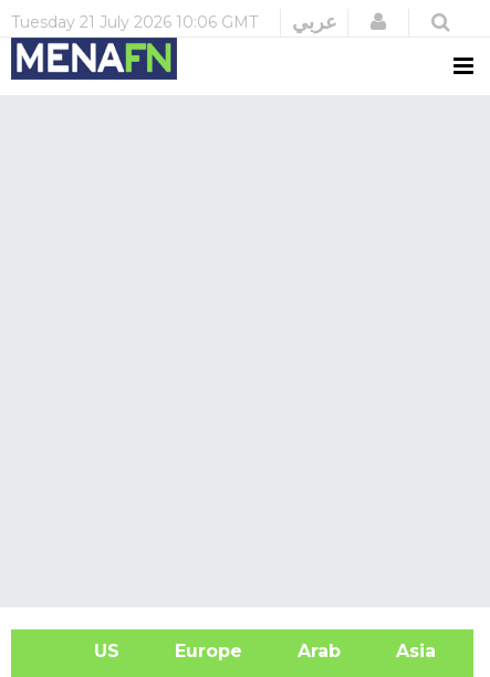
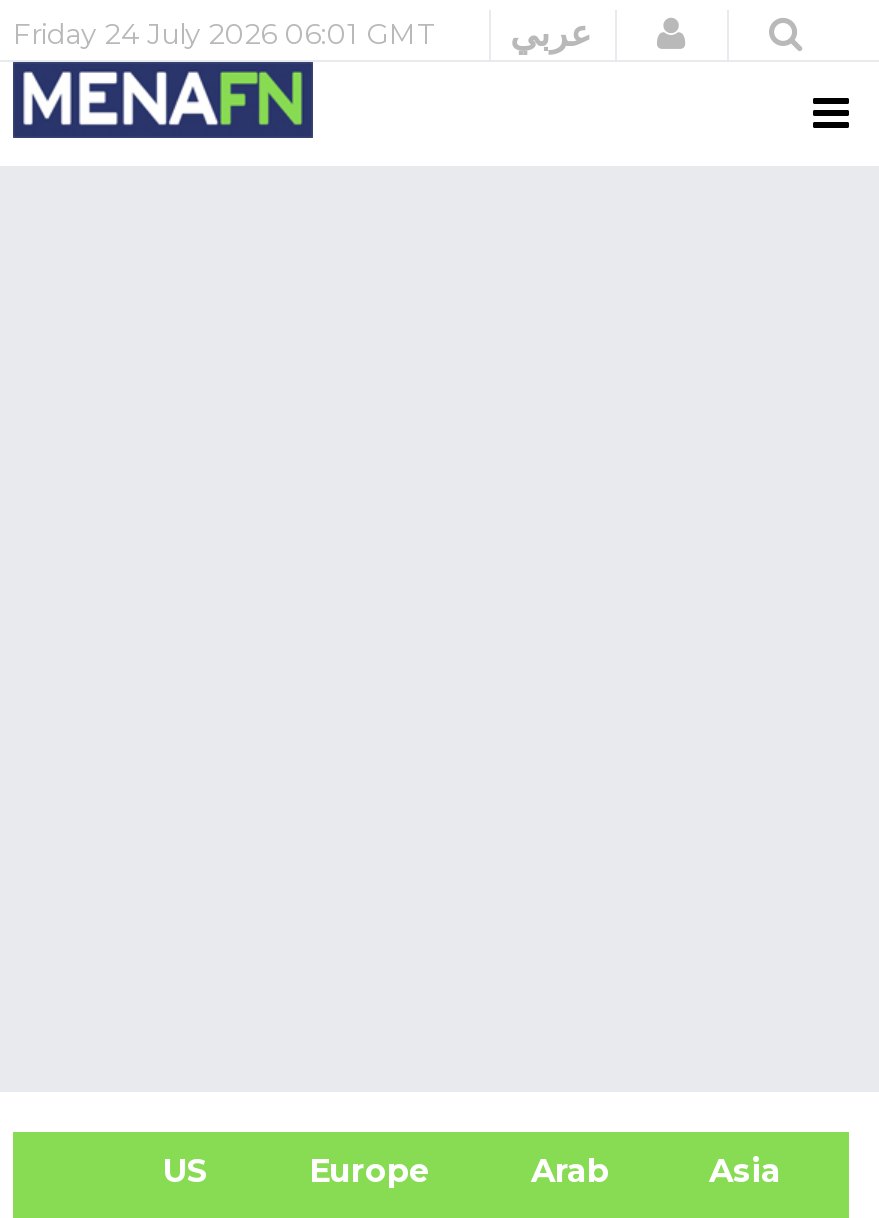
- Tuesday 21 July 2026 10:06 GMT
+ Friday 24 July 2026 06:01 GMT
